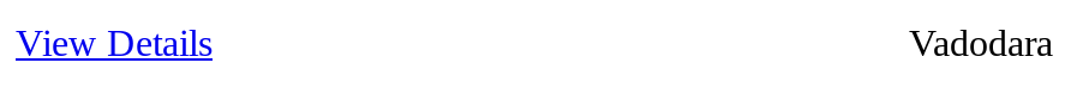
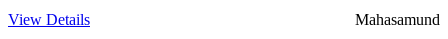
- Vadodara
+ Mahasamund
